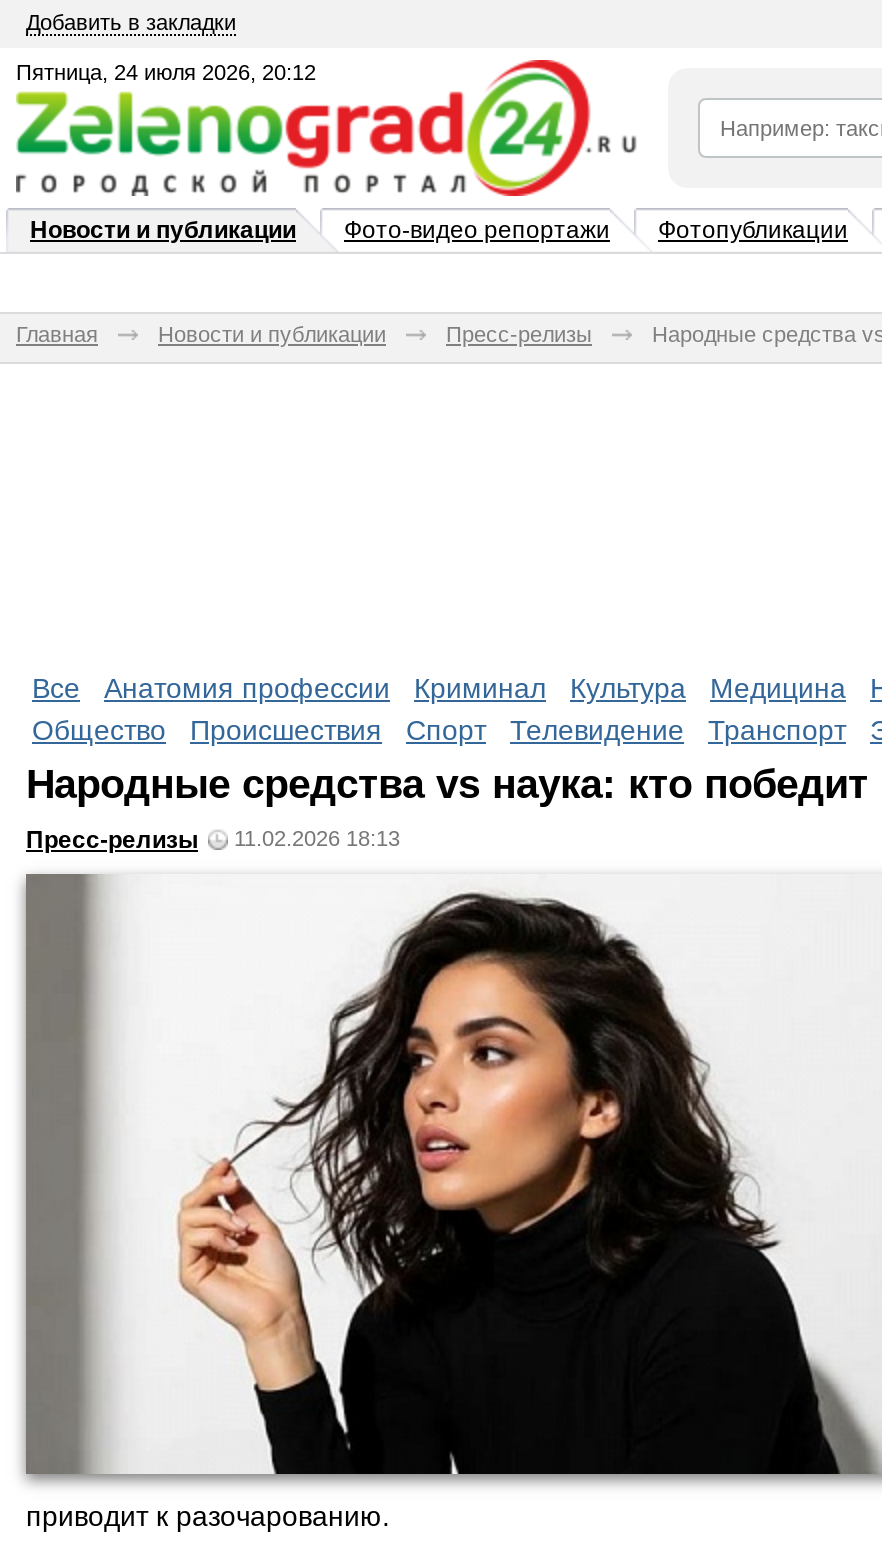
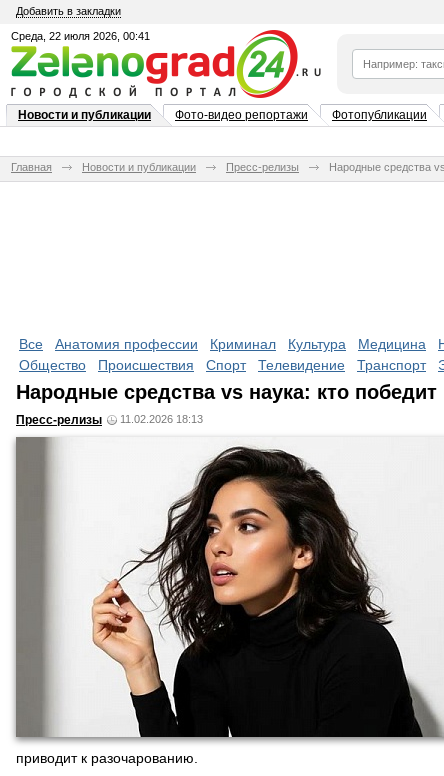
- Пятница, 24 июля 2026, 20:12
+ Среда, 22 июля 2026, 00:41
